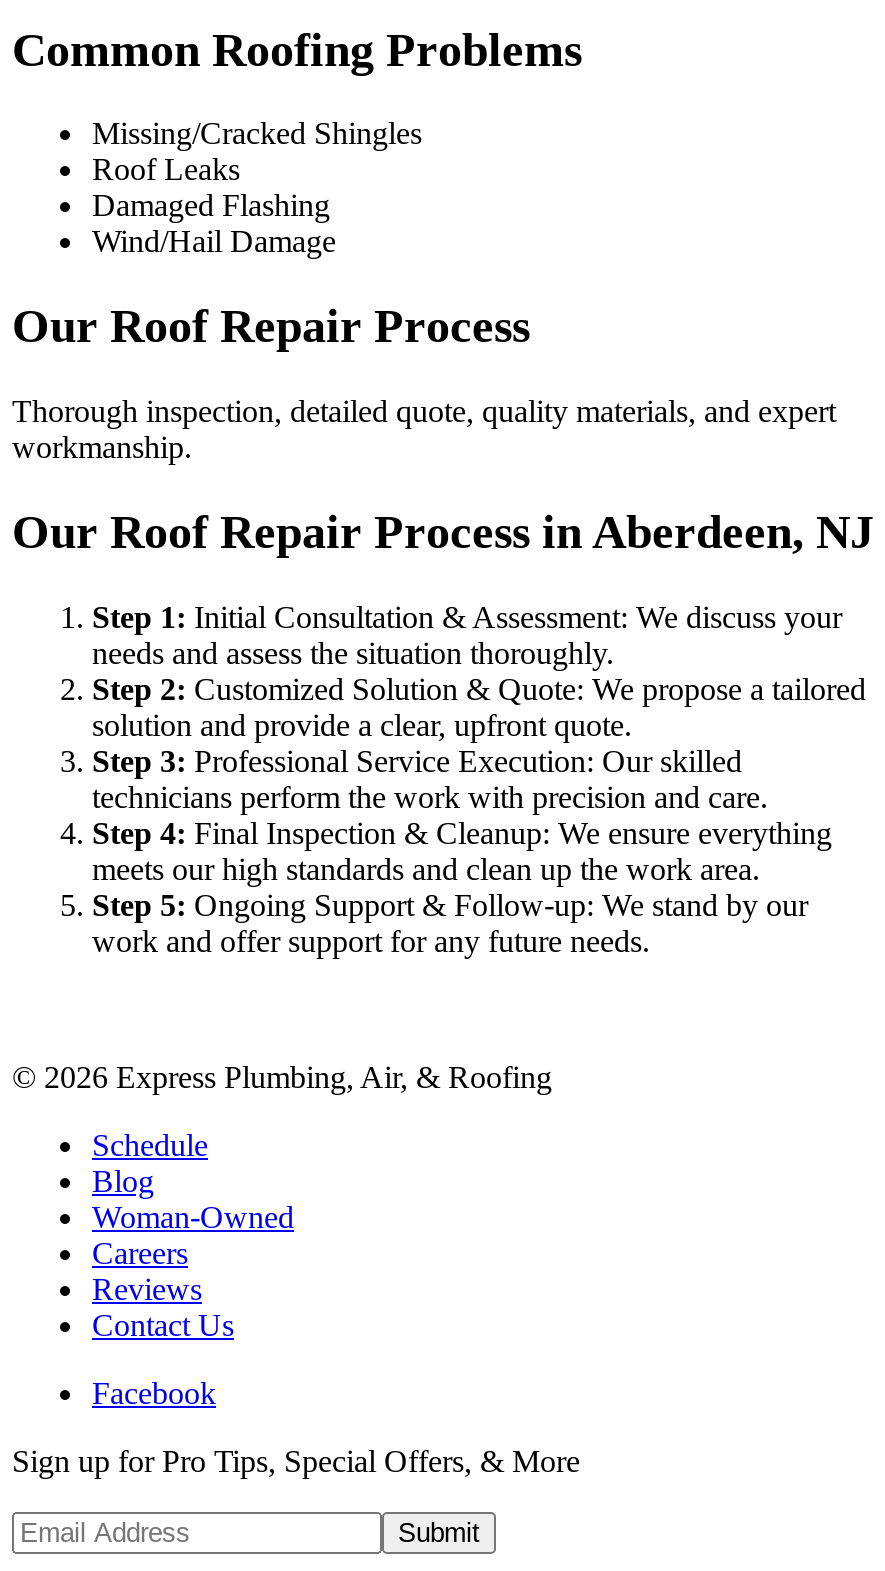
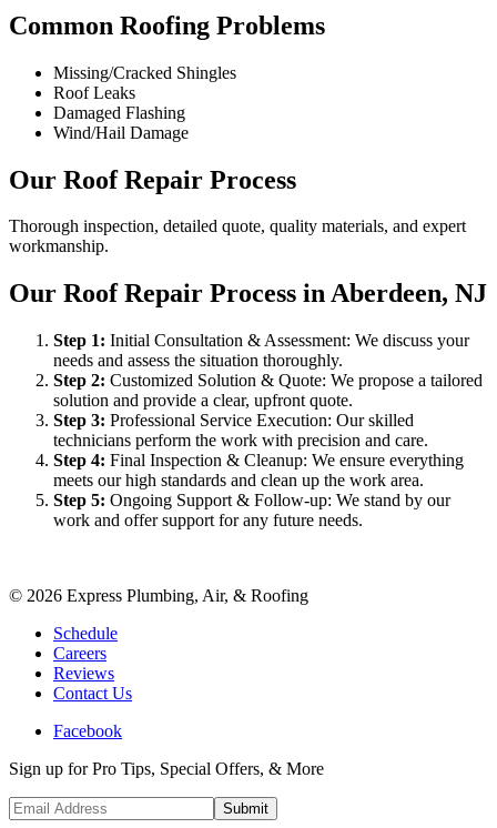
- Blog
- Woman-Owned
